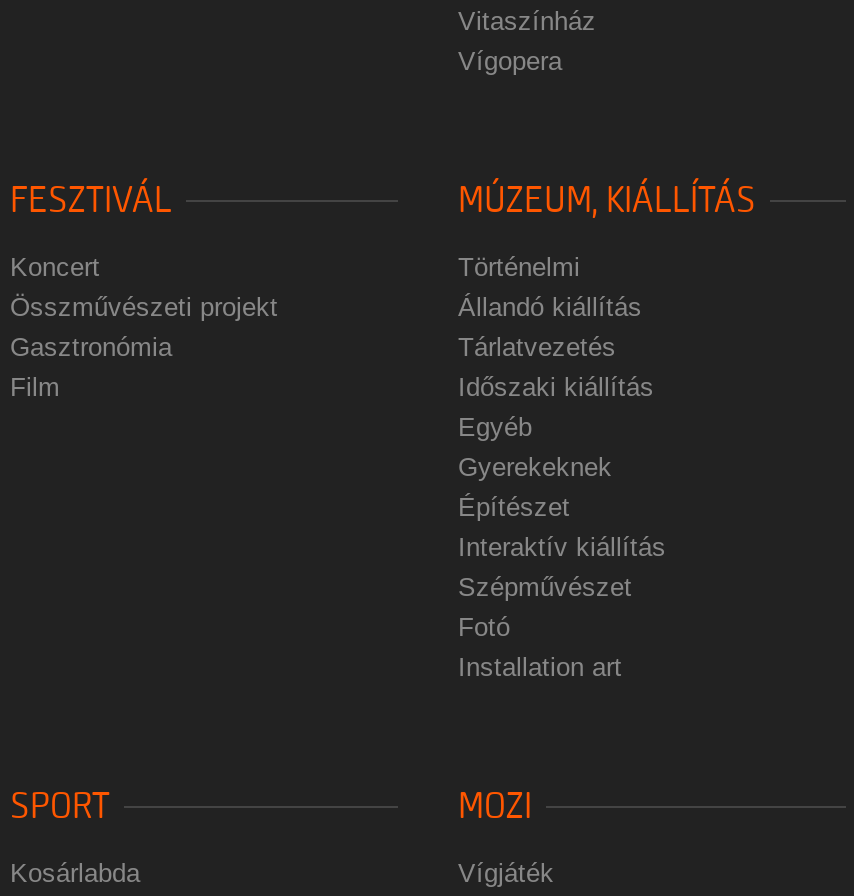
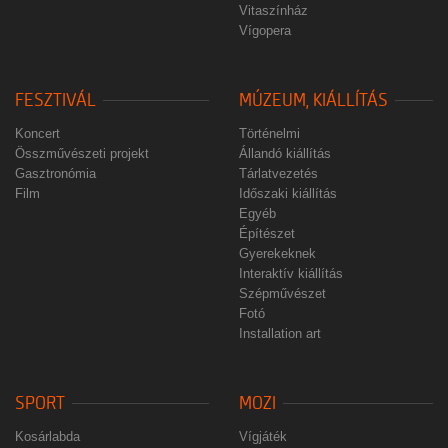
moved down: Gyerekeknek

moved up: Építészet
